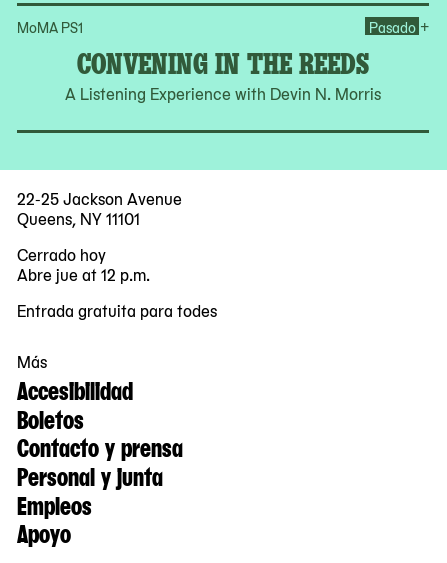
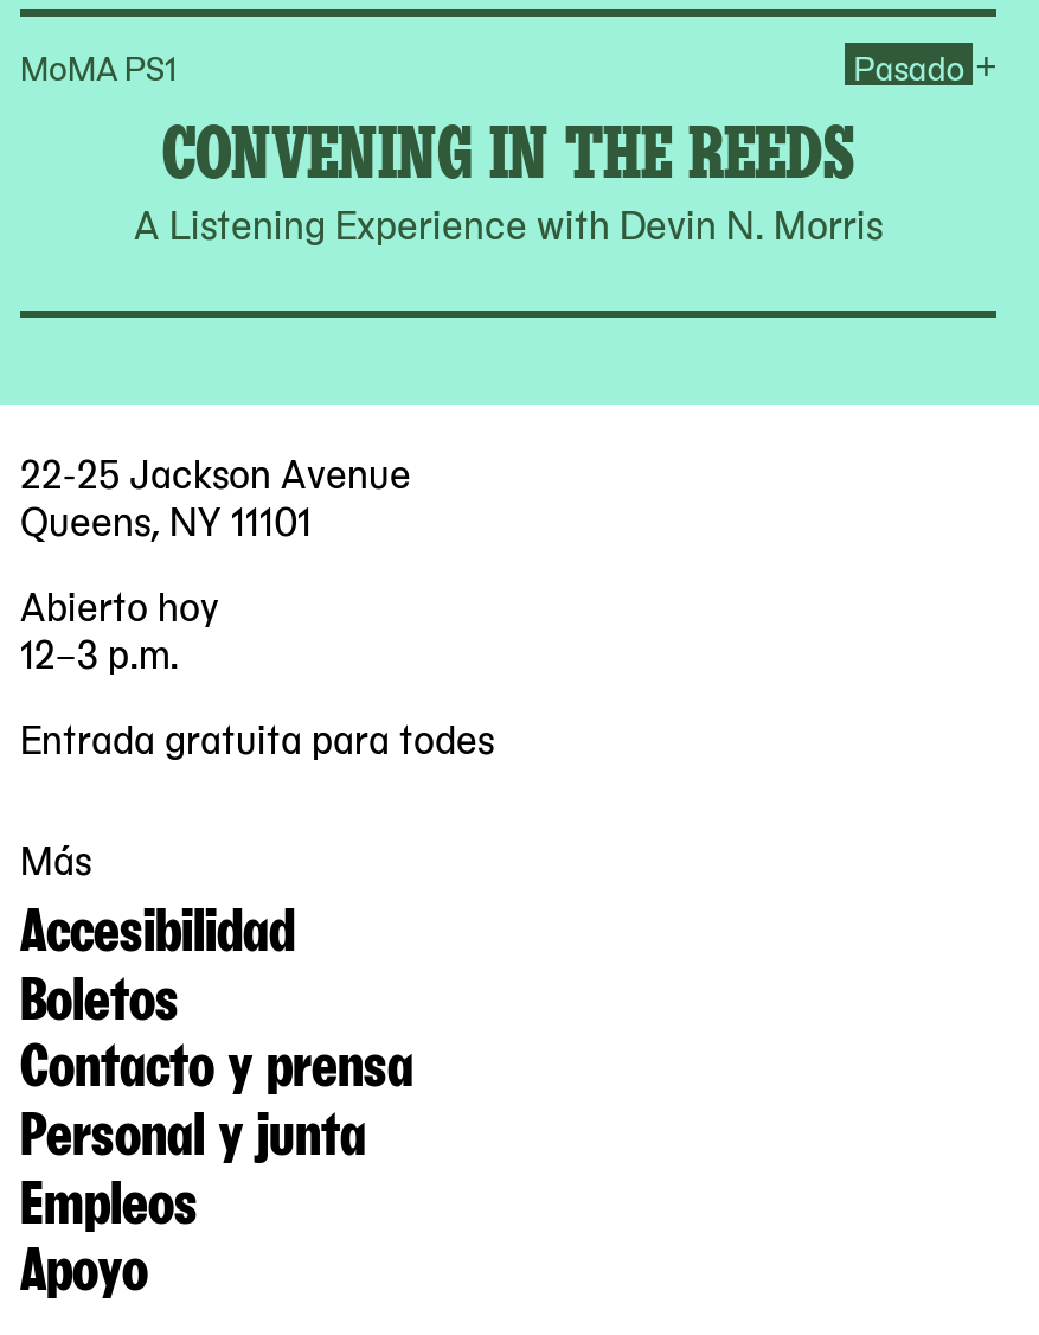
- Cerrado hoy
- Abre jue at 12 p.m.
+ Abierto hoy
+ 12–3 p.m.
